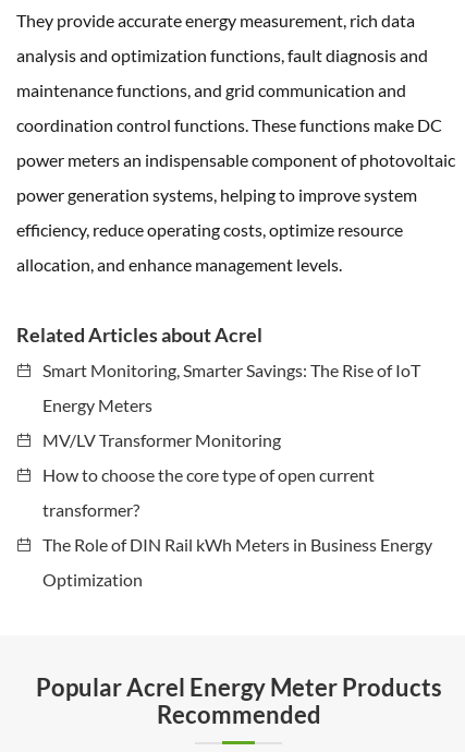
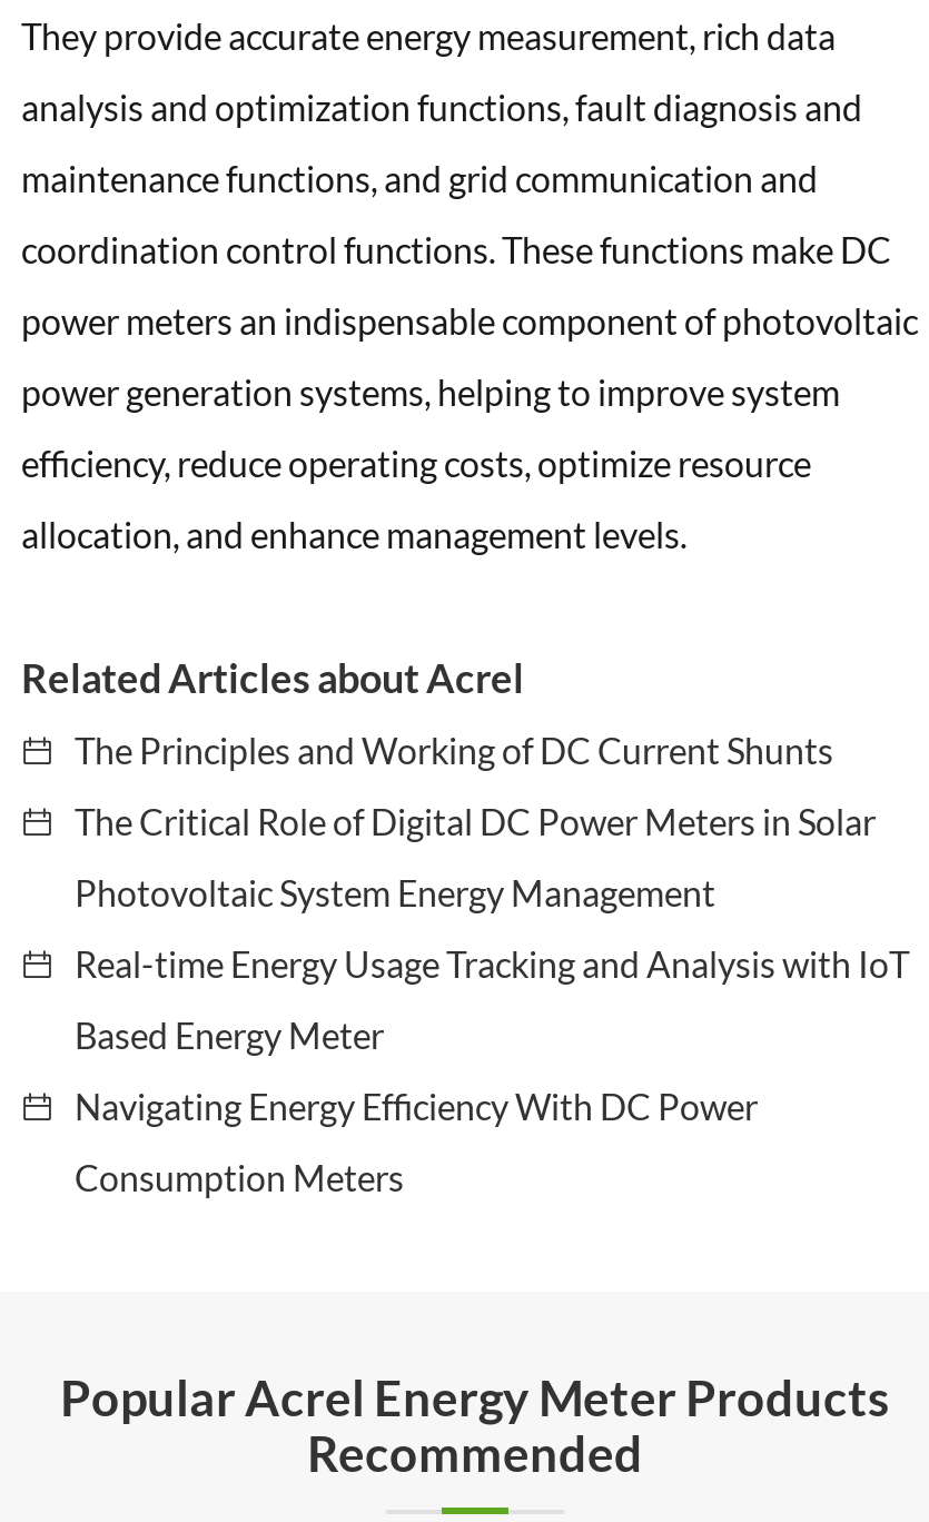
- Smart Monitoring, Smarter Savings: The Rise of IoT
+ The Principles and Working of DC Current Shunts

- Energy Meters
+ The Critical Role of Digital DC Power Meters in Solar

- MV/LV Transformer Monitoring
+ Photovoltaic System Energy Management

- How to choose the core type of open current
+ Real-time Energy Usage Tracking and Analysis with IoT

- transformer?
+ Based Energy Meter

- The Role of DIN Rail kWh Meters in Business Energy
+ Navigating Energy Efficiency With DC Power

- Optimization
+ Consumption Meters
